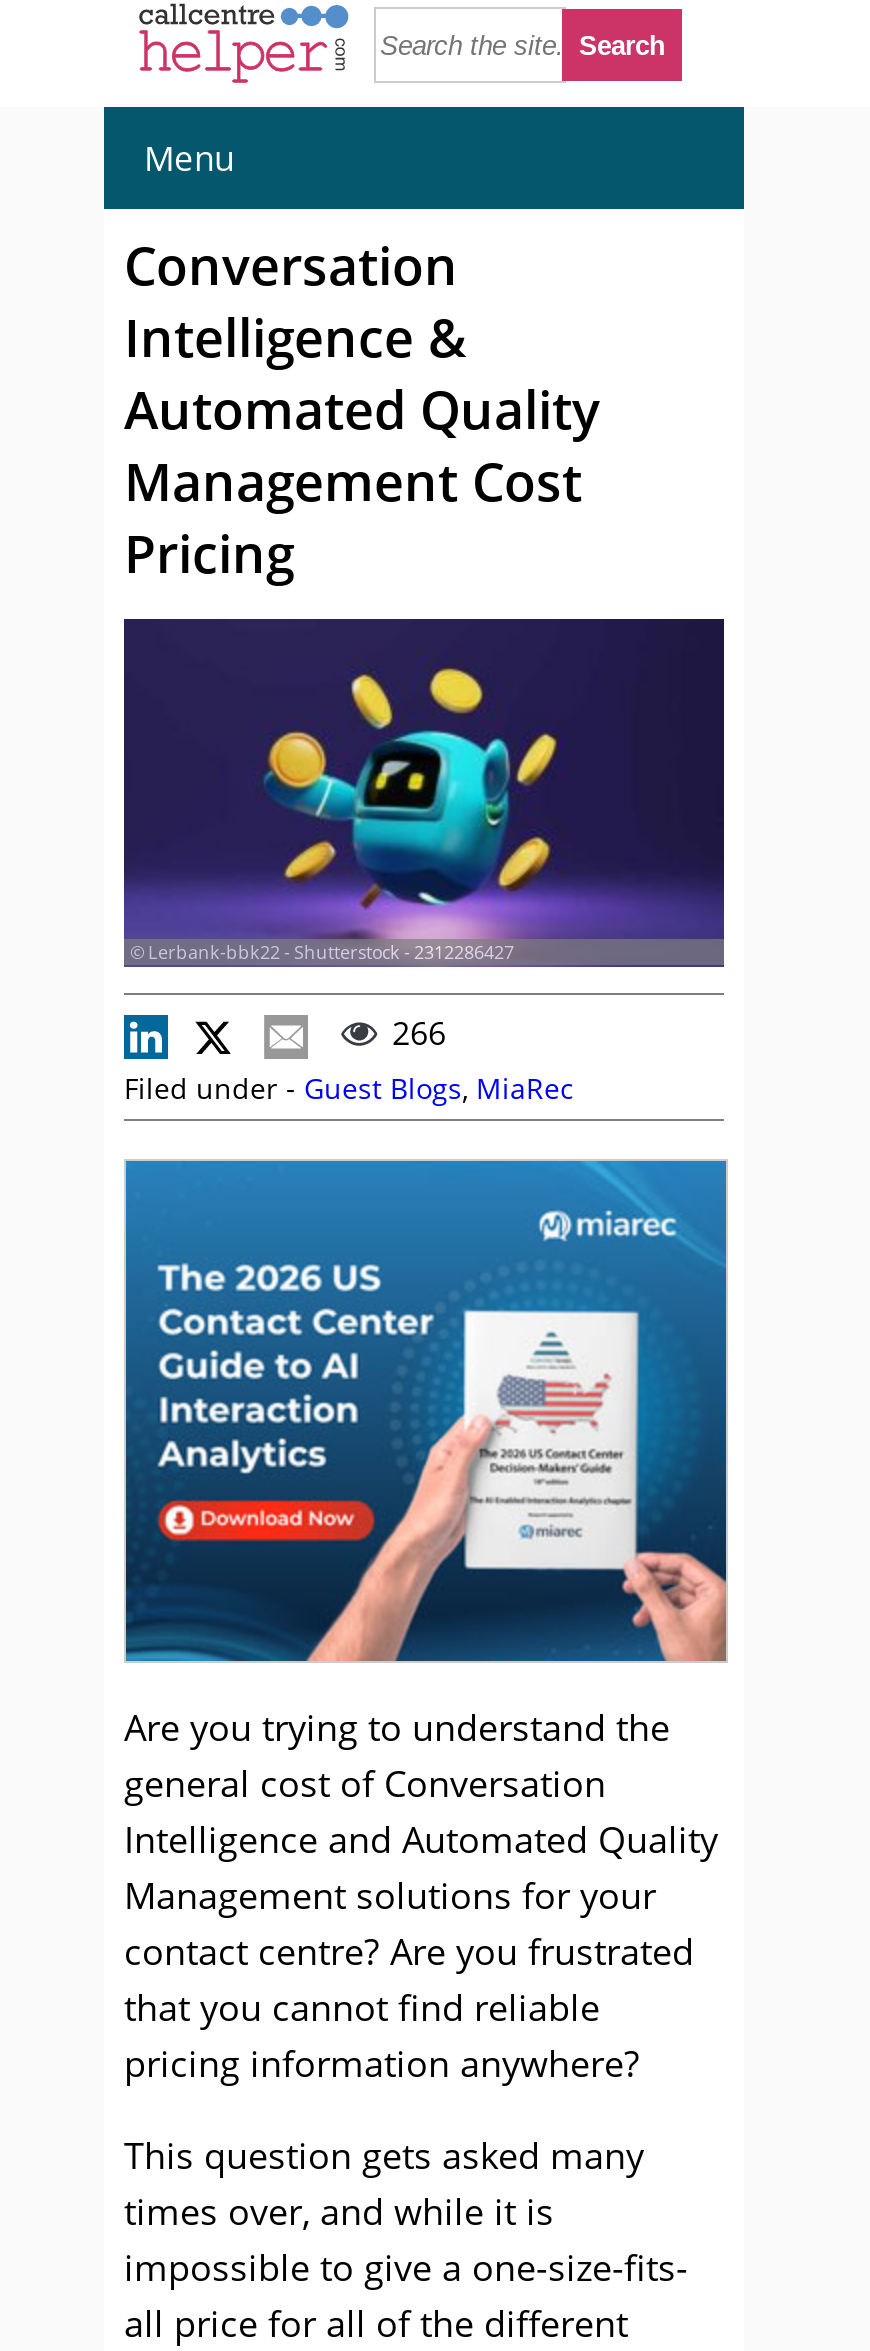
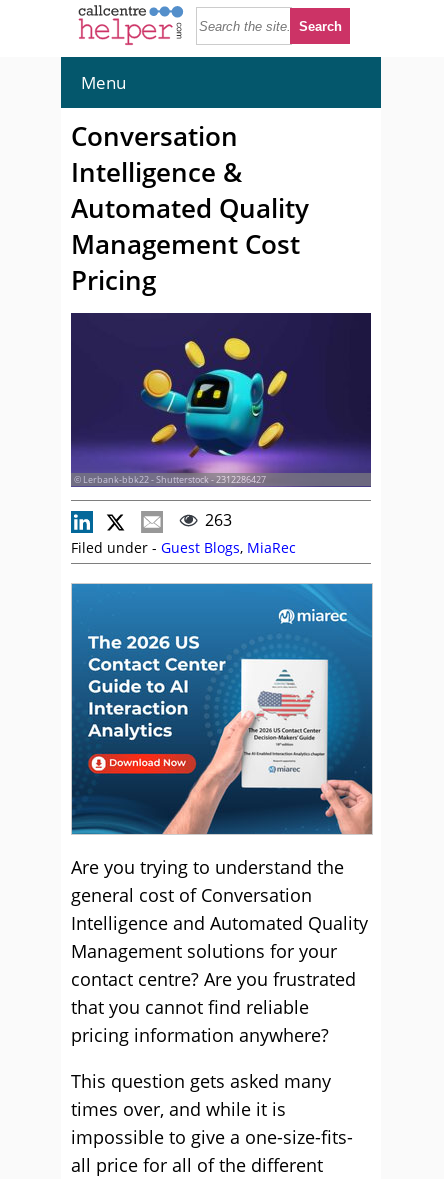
- 266
+ 263
